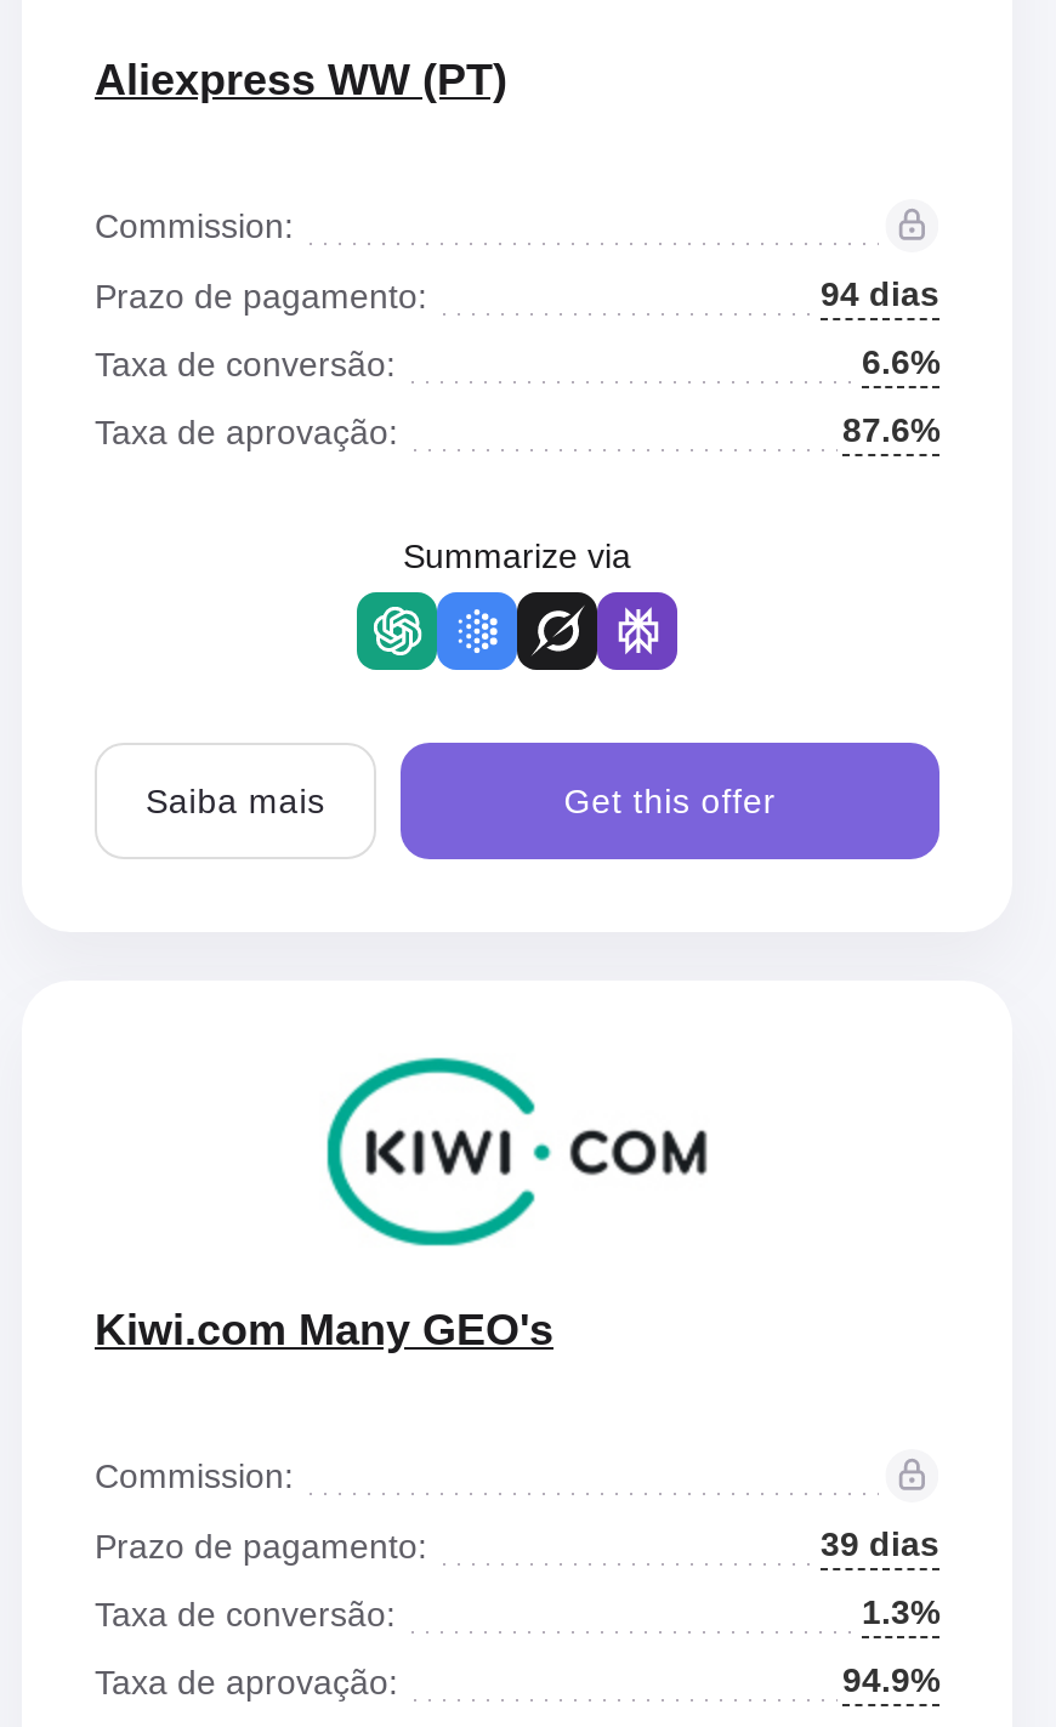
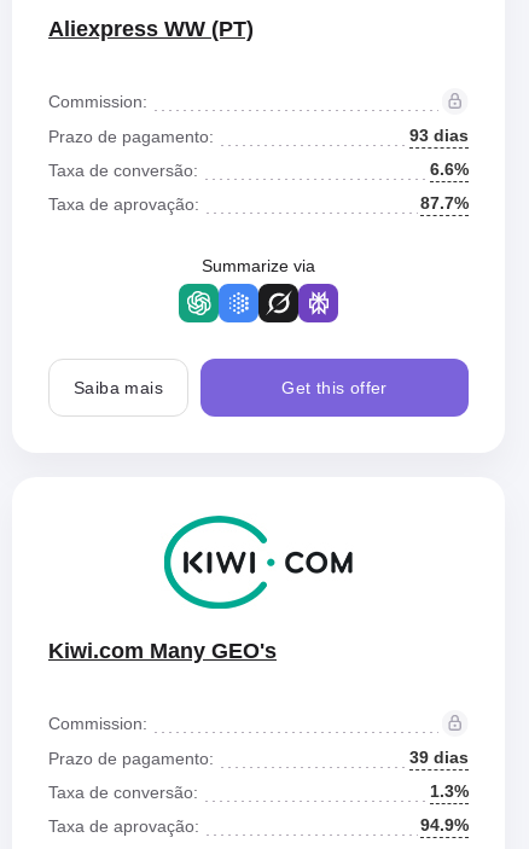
- 94 dias
+ 93 dias

- 87.6%
+ 87.7%
